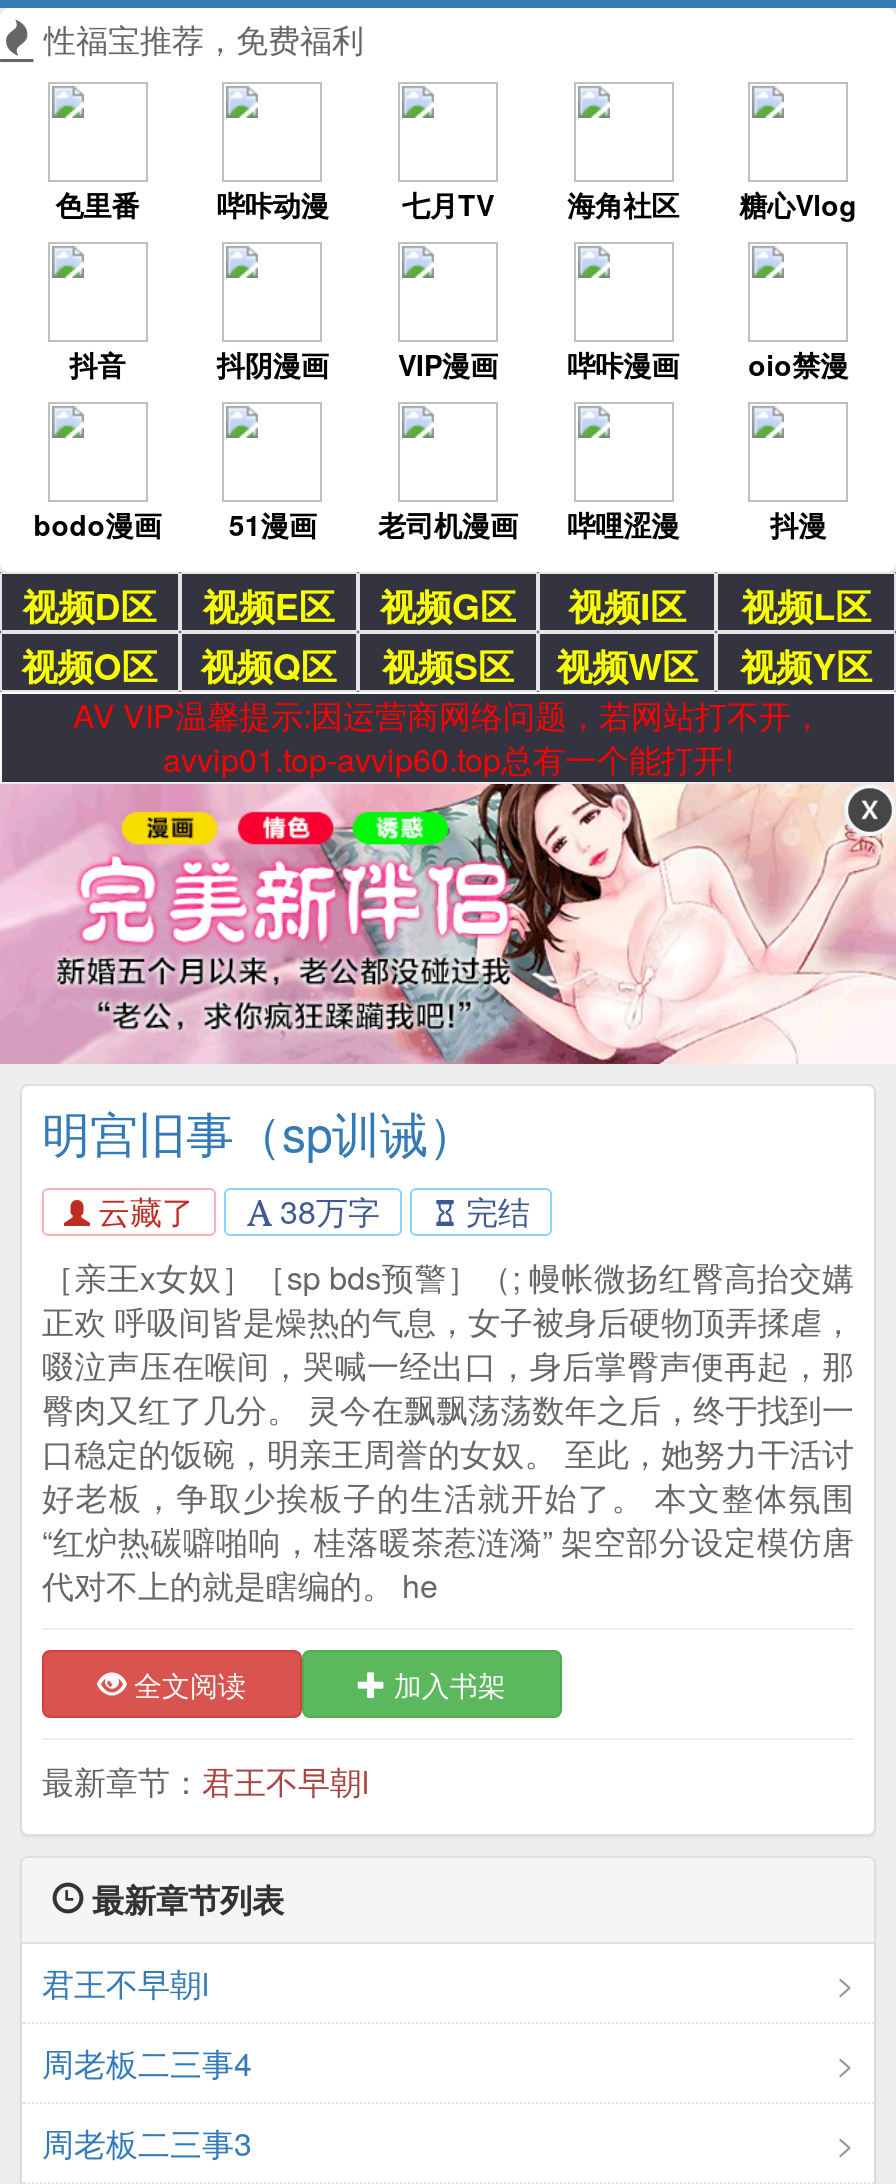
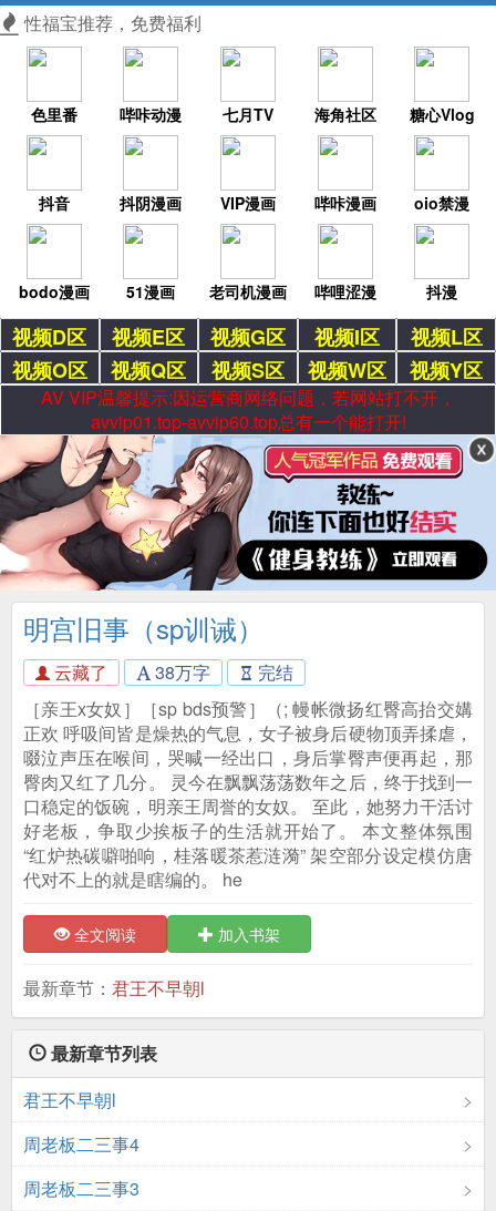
- [image]
+ [image]
